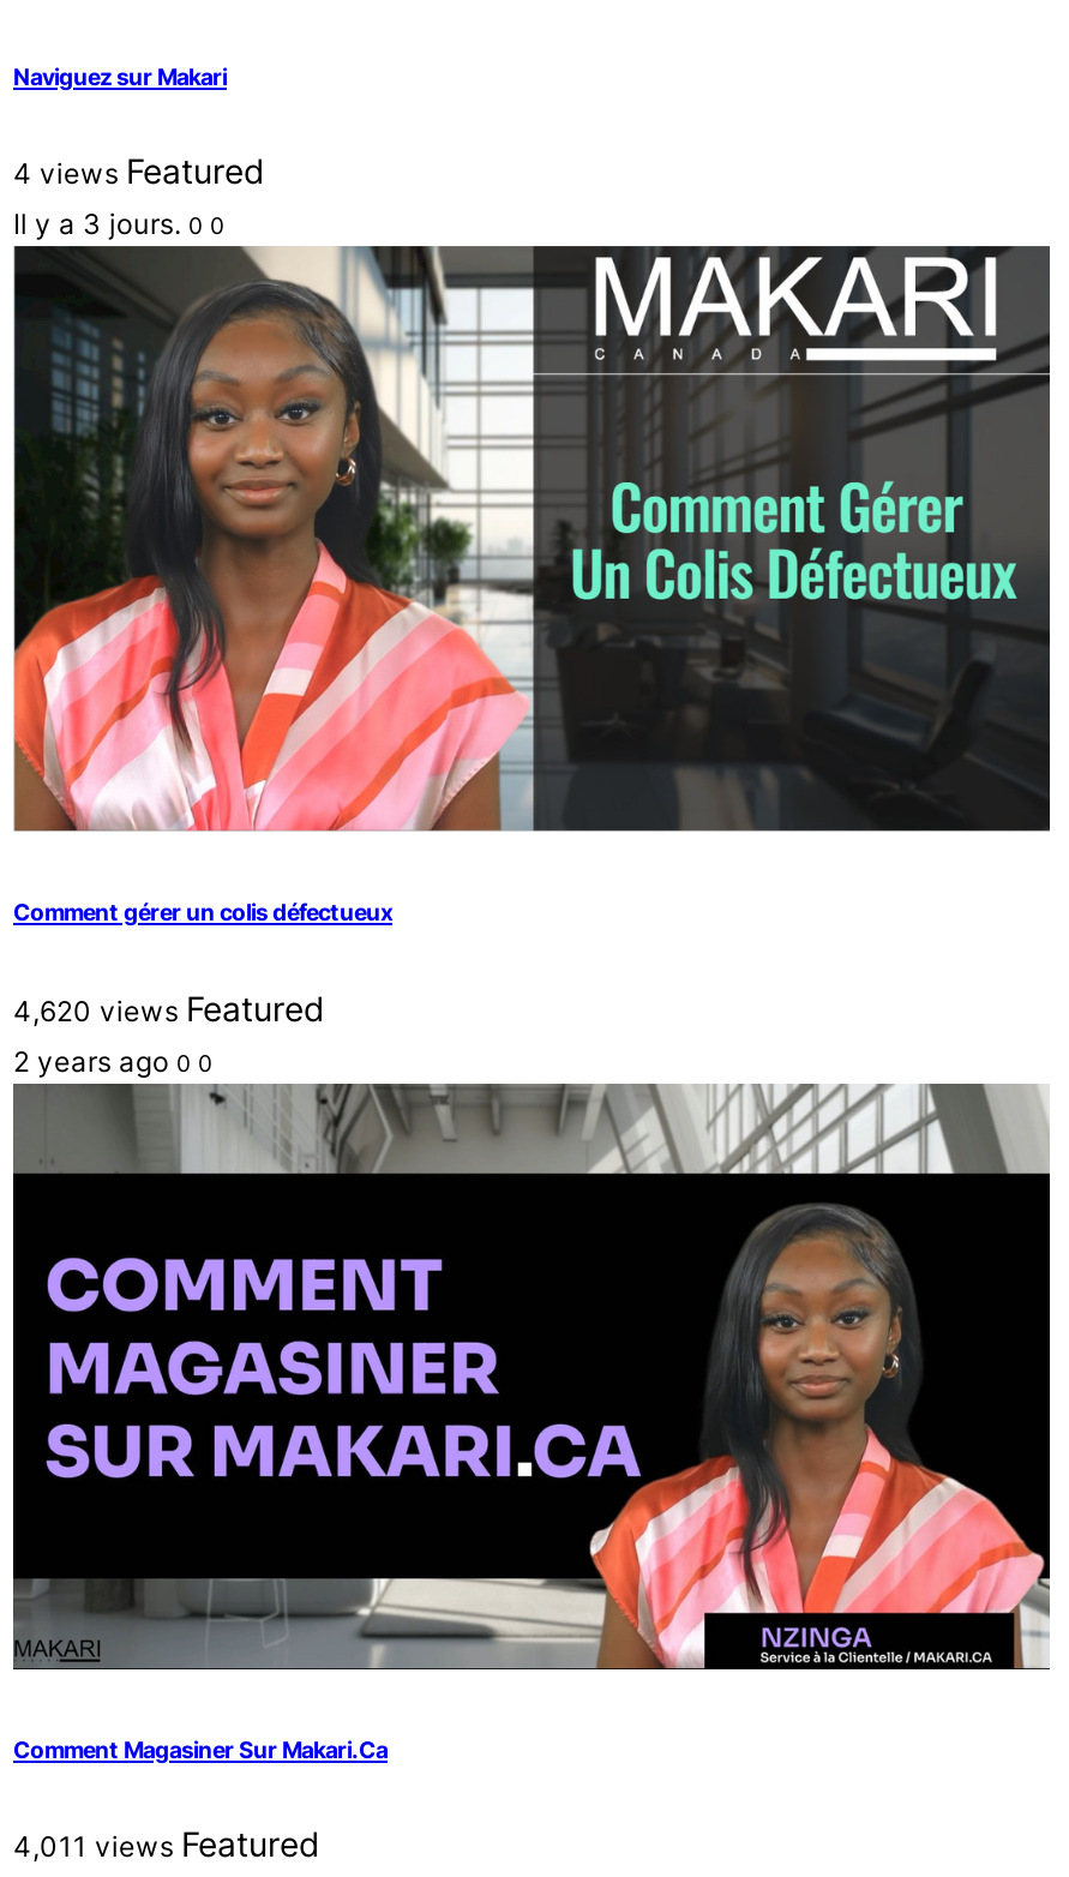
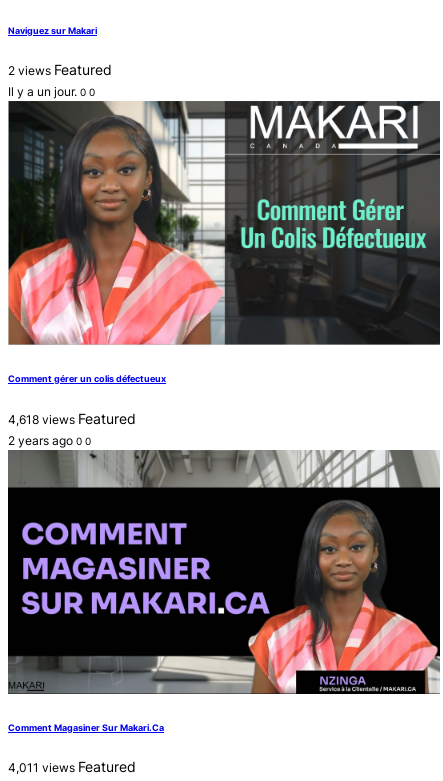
- 4 views Featured
+ 2 views Featured

- Il y a 3 jours. 0 0
+ Il y a un jour. 0 0

- 4,620 views Featured
+ 4,618 views Featured
